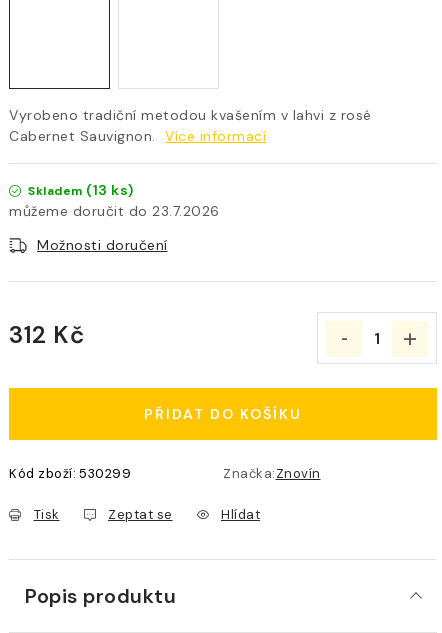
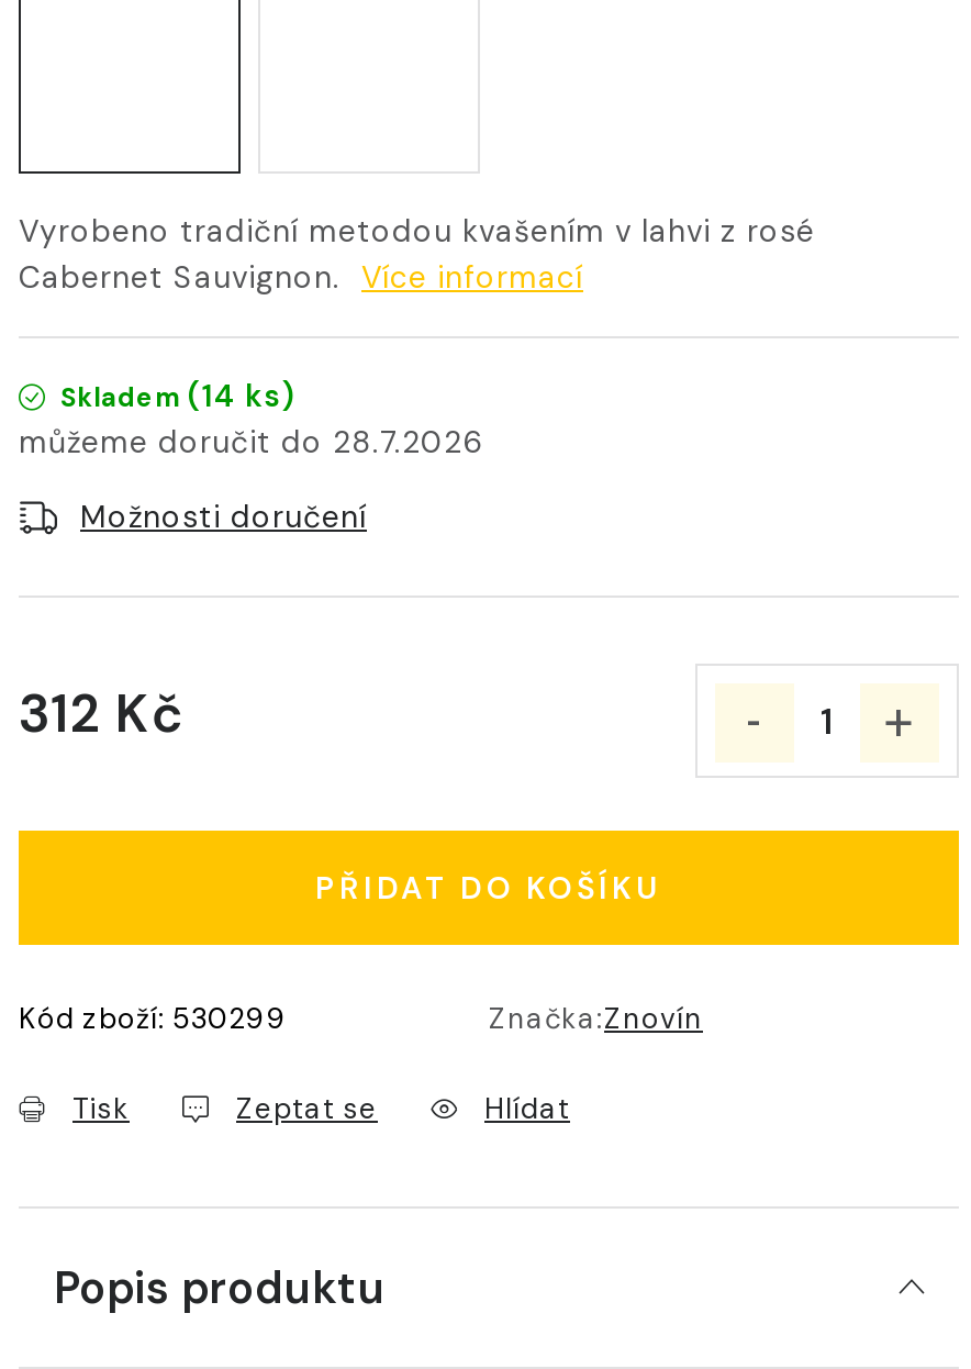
- Skladem (13 ks)
+ Skladem (14 ks)

- 23.7.2026
+ 28.7.2026
